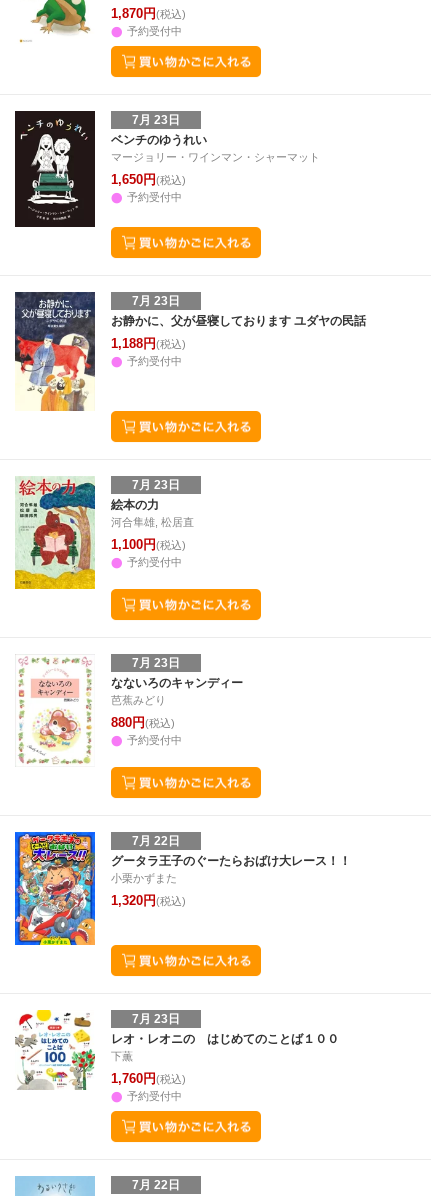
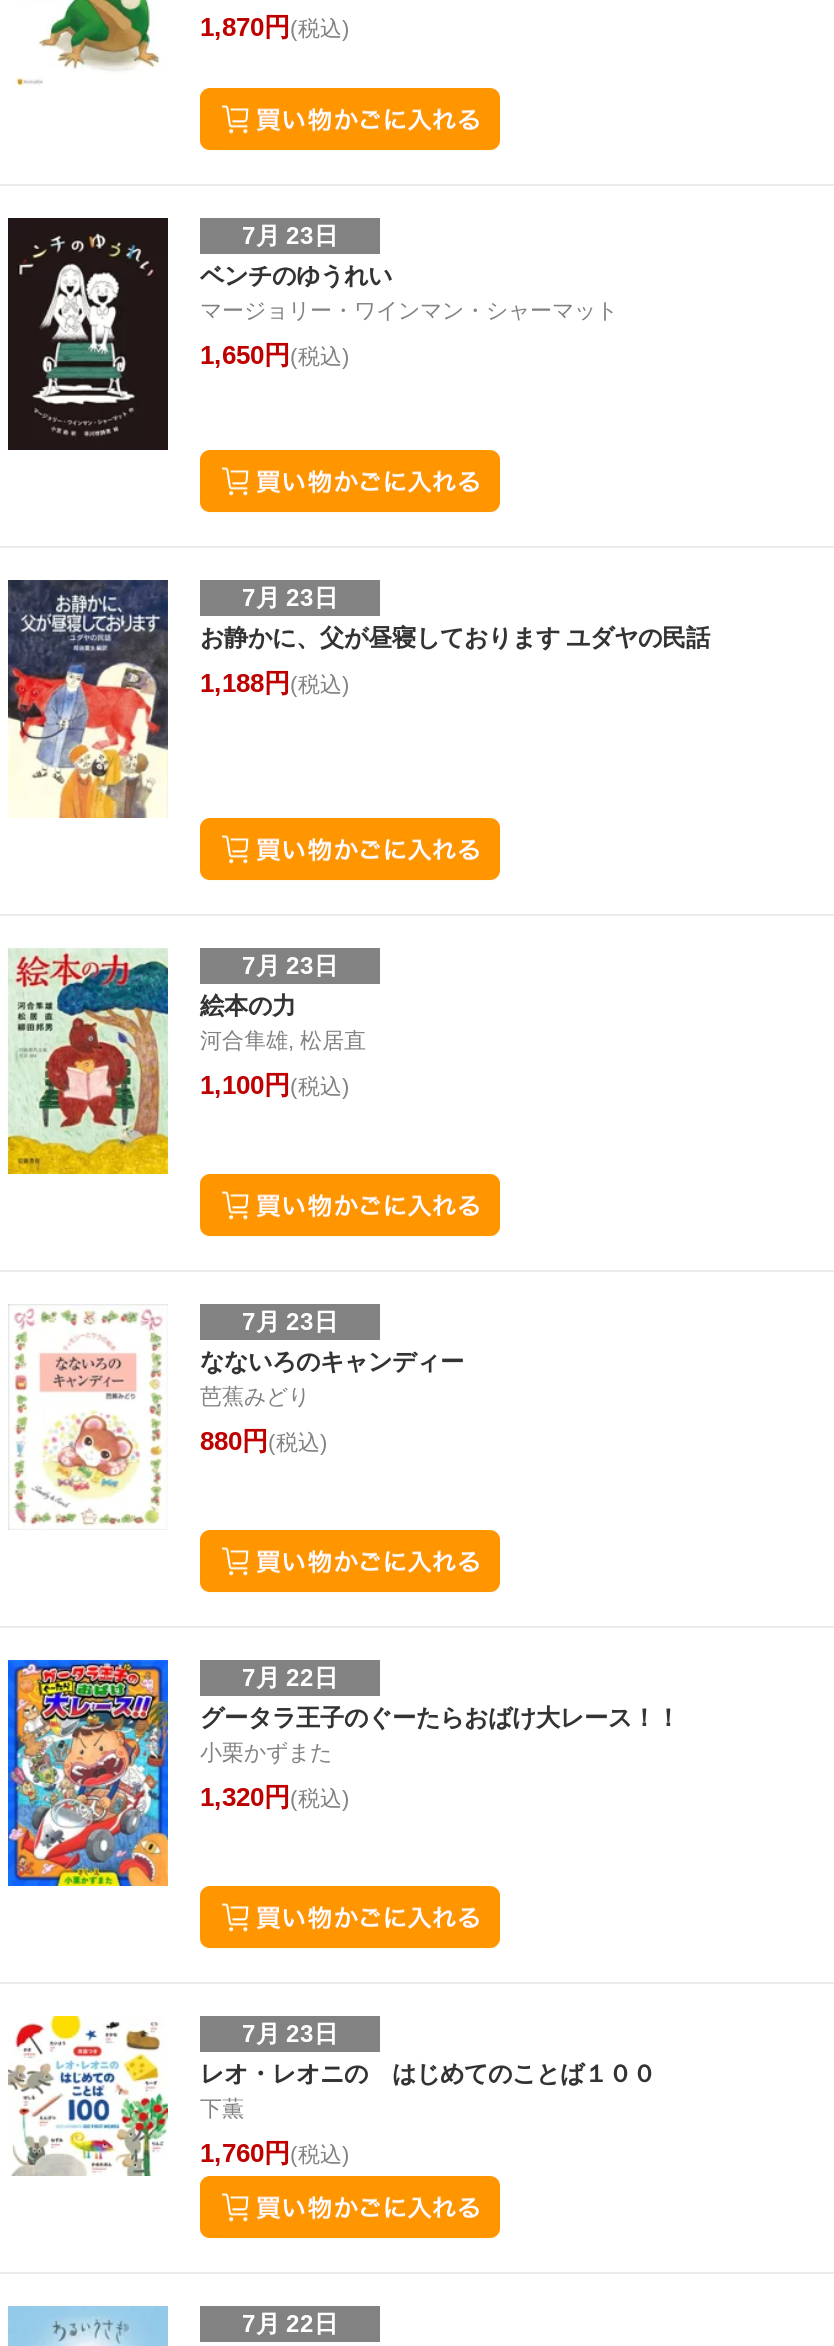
- 予約受付中

- 予約受付中

- 予約受付中

- 予約受付中

- 予約受付中

- 予約受付中
